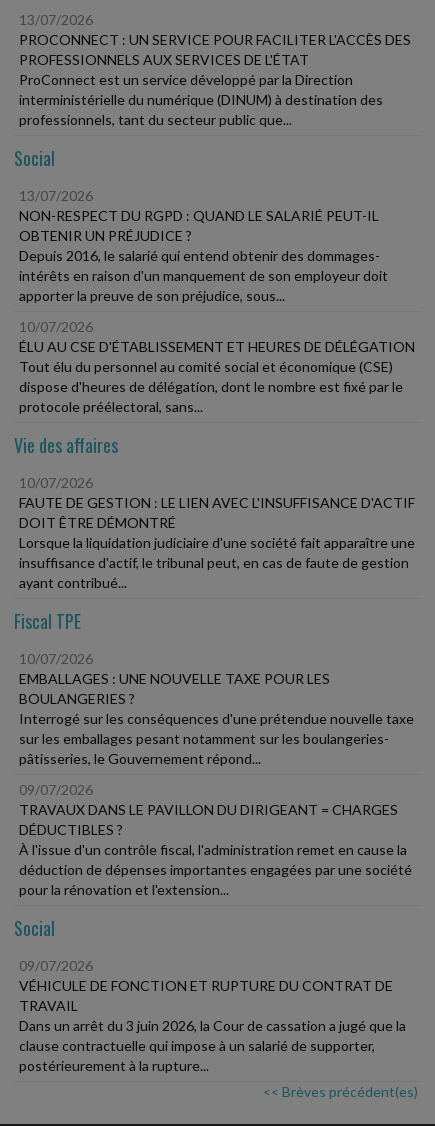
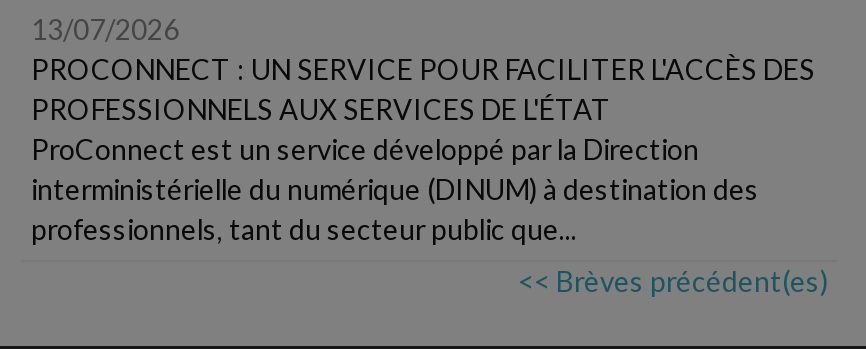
- Social
- 13/07/2026
- NON-RESPECT DU RGPD : QUAND LE SALARIÉ PEUT-IL
- OBTENIR UN PRÉJUDICE ?
- Depuis 2016, le salarié qui entend obtenir des dommages-
- intérêts en raison d'un manquement de son employeur doit
- apporter la preuve de son préjudice, sous...
- 10/07/2026
- ÉLU AU CSE D'ÉTABLISSEMENT ET HEURES DE DÉLÉGATION
- Tout élu du personnel au comité social et économique (CSE)
- dispose d'heures de délégation, dont le nombre est fixé par le
- protocole préélectoral, sans...
- Vie des affaires
- 10/07/2026
- FAUTE DE GESTION : LE LIEN AVEC L'INSUFFISANCE D'ACTIF
- DOIT ÊTRE DÉMONTRÉ
- Lorsque la liquidation judiciaire d'une société fait apparaître une
- insuffisance d'actif, le tribunal peut, en cas de faute de gestion
- ayant contribué...
- Fiscal TPE
- 10/07/2026
- EMBALLAGES : UNE NOUVELLE TAXE POUR LES
- BOULANGERIES ?
- Interrogé sur les conséquences d'une prétendue nouvelle taxe
- sur les emballages pesant notamment sur les boulangeries-
- pâtisseries, le Gouvernement répond...
- 09/07/2026
- TRAVAUX DANS LE PAVILLON DU DIRIGEANT = CHARGES
- DÉDUCTIBLES ?
- À l'issue d'un contrôle fiscal, l'administration remet en cause la
- déduction de dépenses importantes engagées par une société
- pour la rénovation et l'extension...
- Social
- 09/07/2026
- VÉHICULE DE FONCTION ET RUPTURE DU CONTRAT DE
- TRAVAIL
- Dans un arrêt du 3 juin 2026, la Cour de cassation a jugé que la
- clause contractuelle qui impose à un salarié de supporter,
- postérieurement à la rupture...
